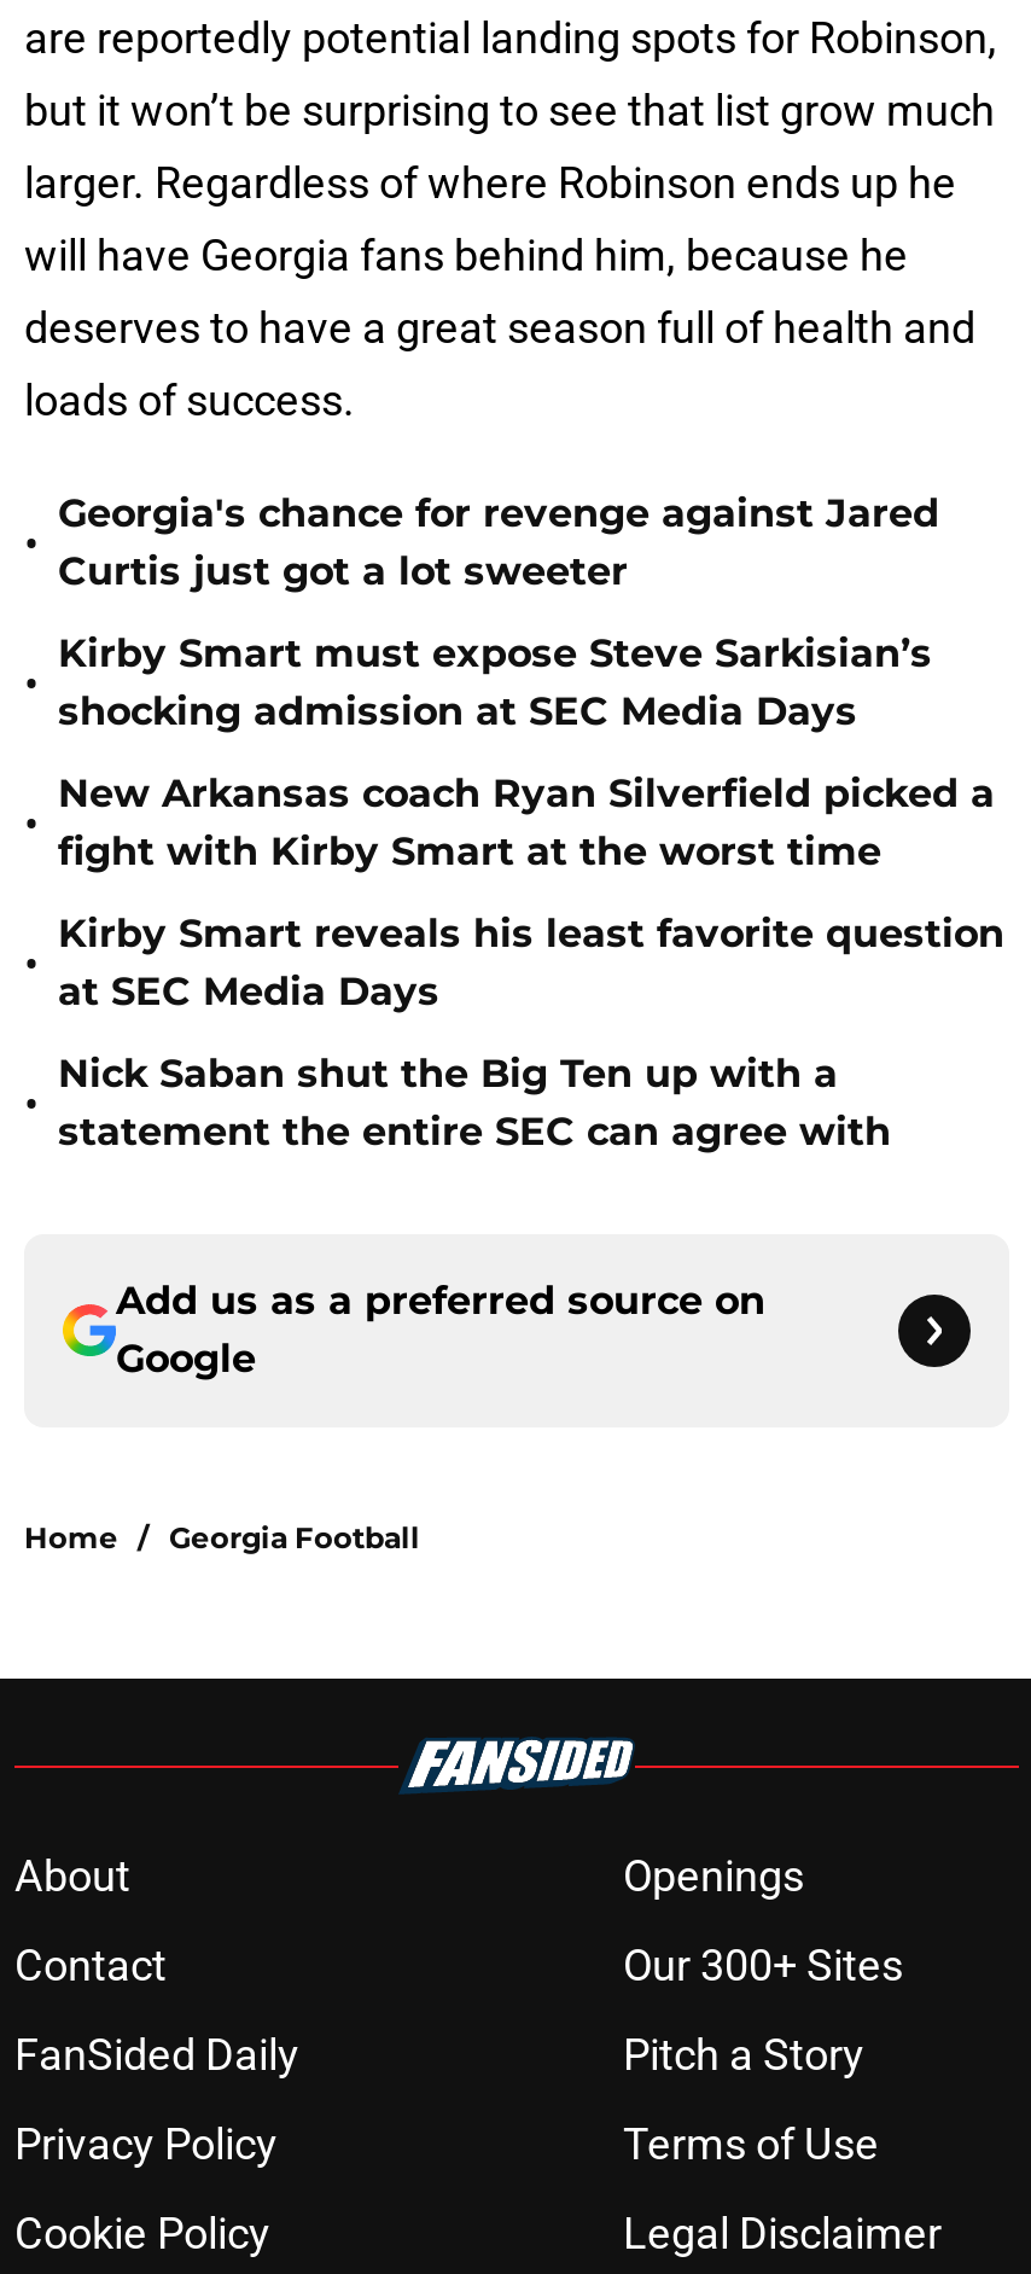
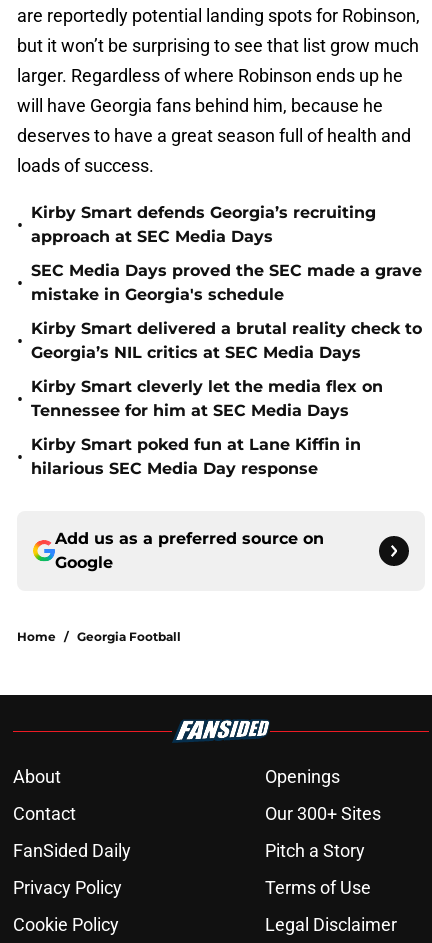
- Georgia's chance for revenge against Jared
- Curtis just got a lot sweeter
+ Kirby Smart defends Georgia’s recruiting
+ approach at SEC Media Days

- Kirby Smart must expose Steve Sarkisian’s
- shocking admission at SEC Media Days
+ SEC Media Days proved the SEC made a grave
+ mistake in Georgia's schedule

- New Arkansas coach Ryan Silverfield picked a
- fight with Kirby Smart at the worst time
+ Kirby Smart delivered a brutal reality check to
+ Georgia’s NIL critics at SEC Media Days

- Kirby Smart reveals his least favorite question
- at SEC Media Days
+ Kirby Smart cleverly let the media flex on
+ Tennessee for him at SEC Media Days

- Nick Saban shut the Big Ten up with a
- statement the entire SEC can agree with
+ Kirby Smart poked fun at Lane Kiffin in
+ hilarious SEC Media Day response
